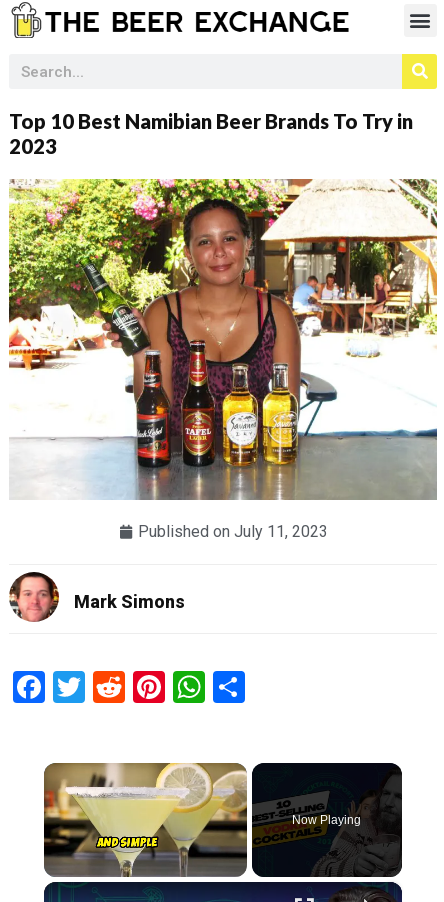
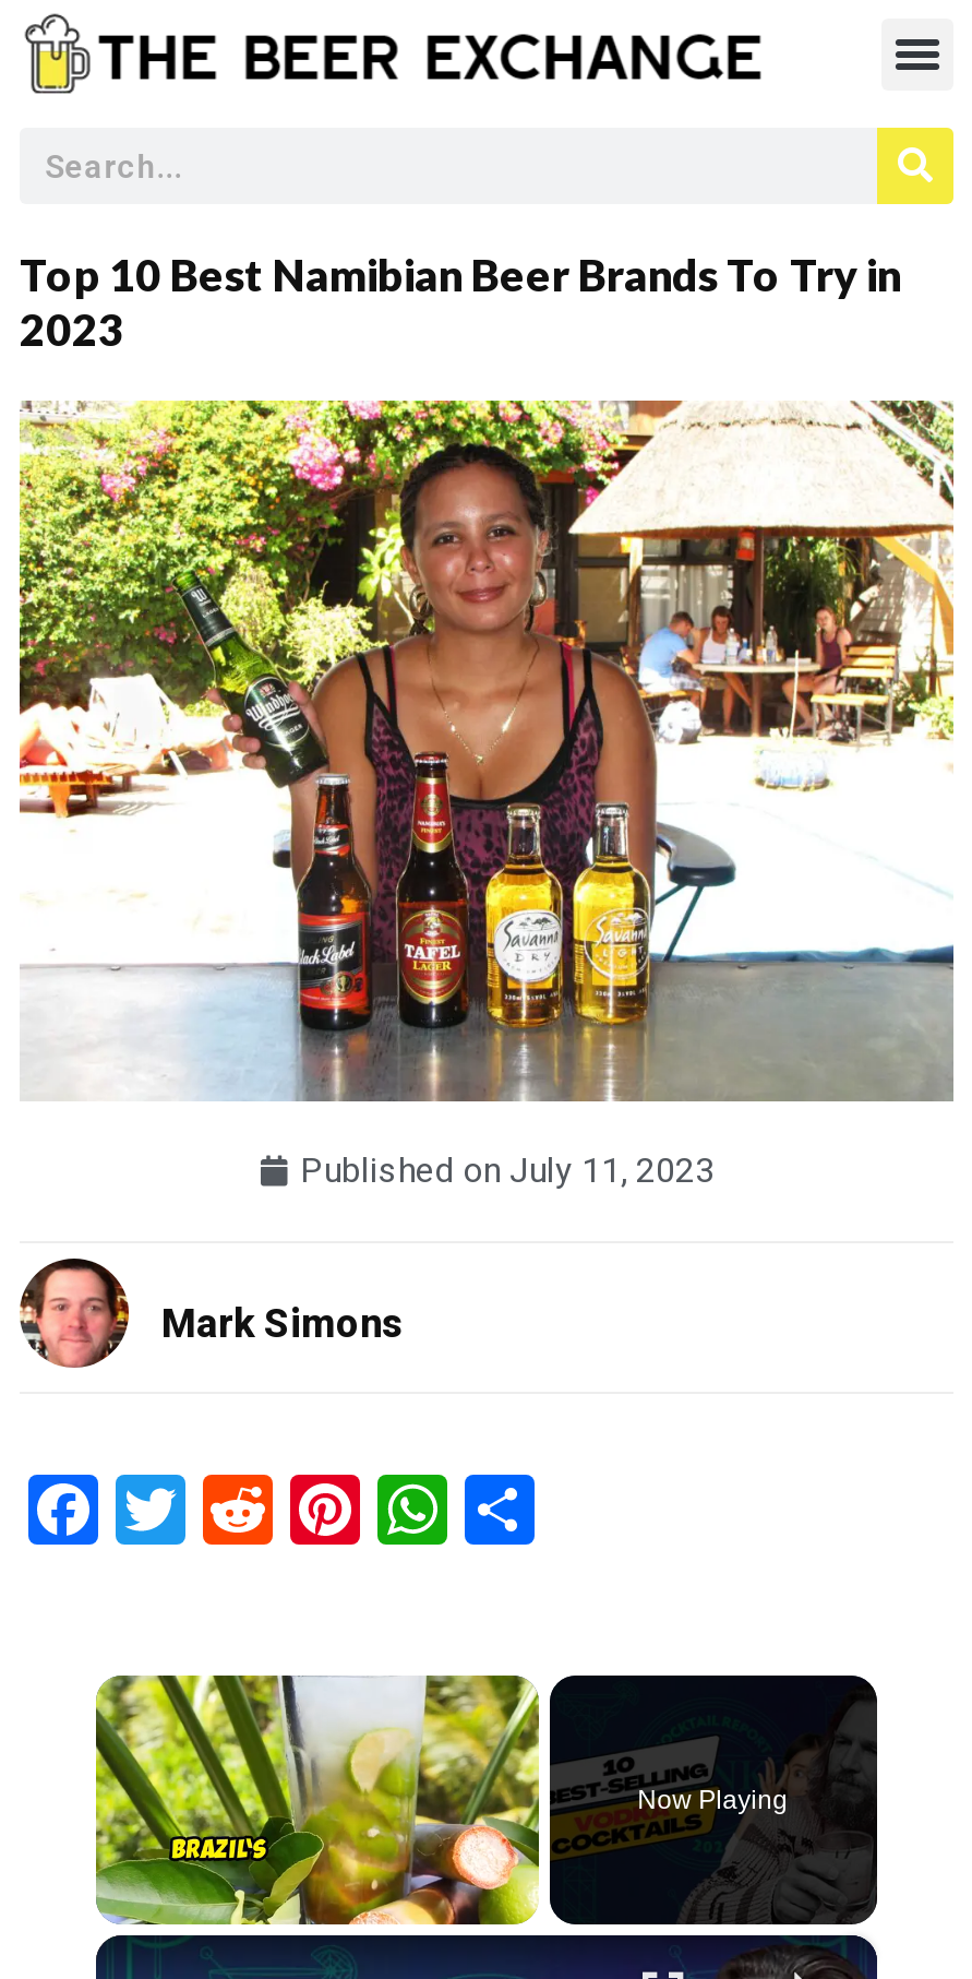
- [image]
+ [image]
